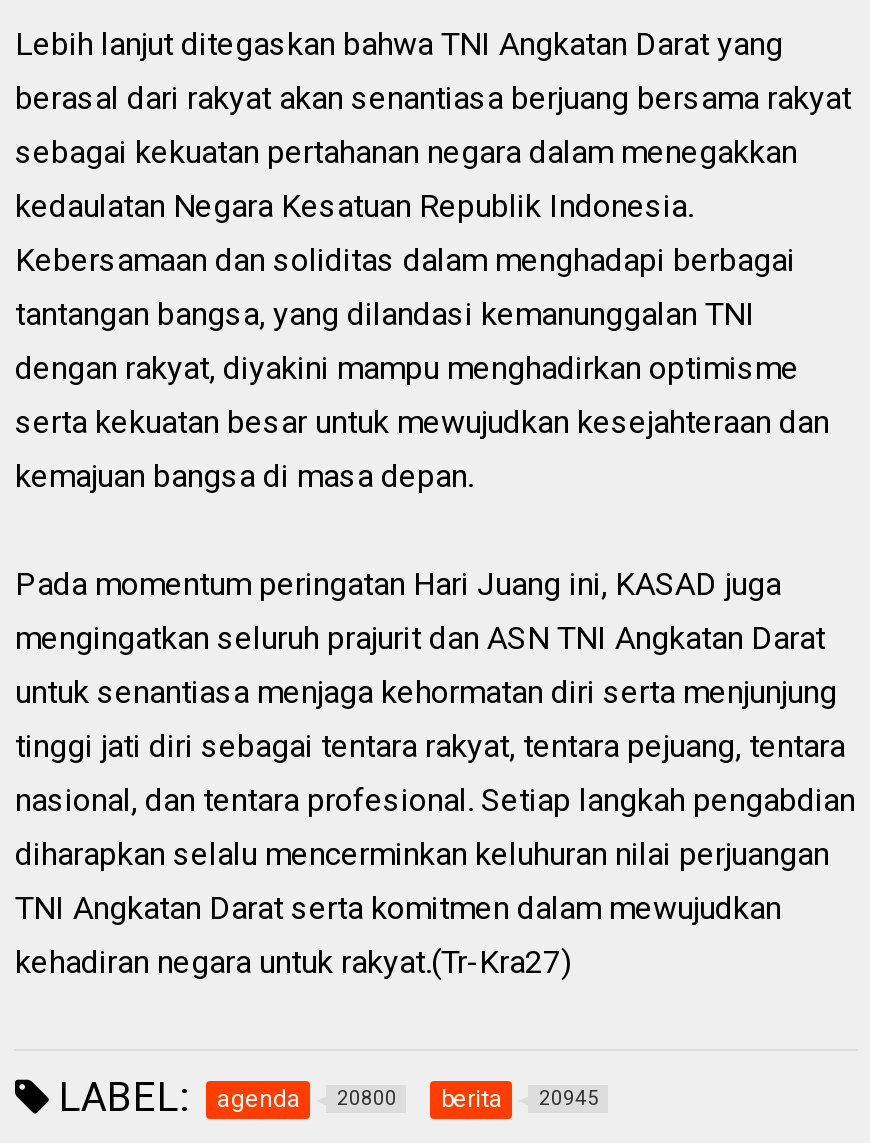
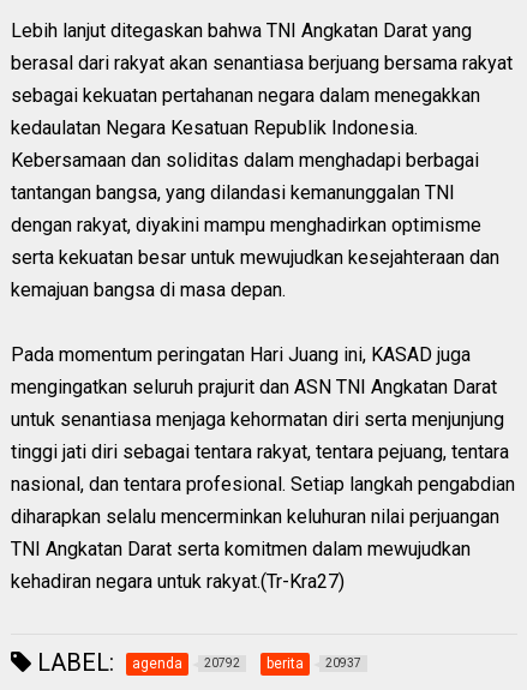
- 20800
+ 20792

- 20945
+ 20937
